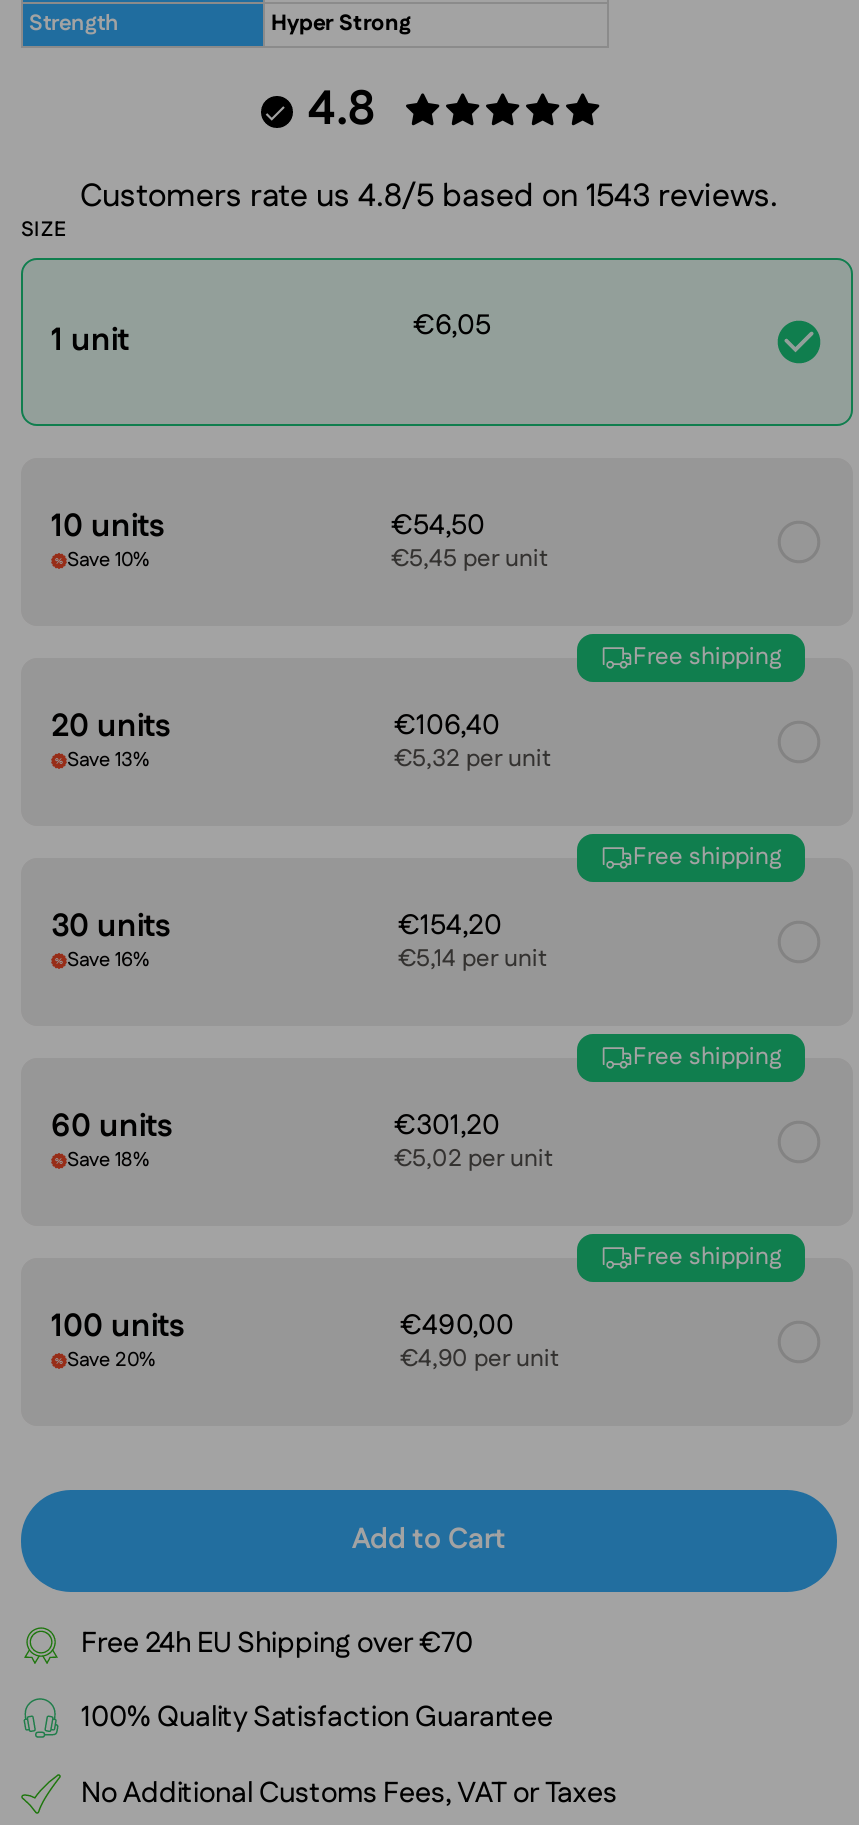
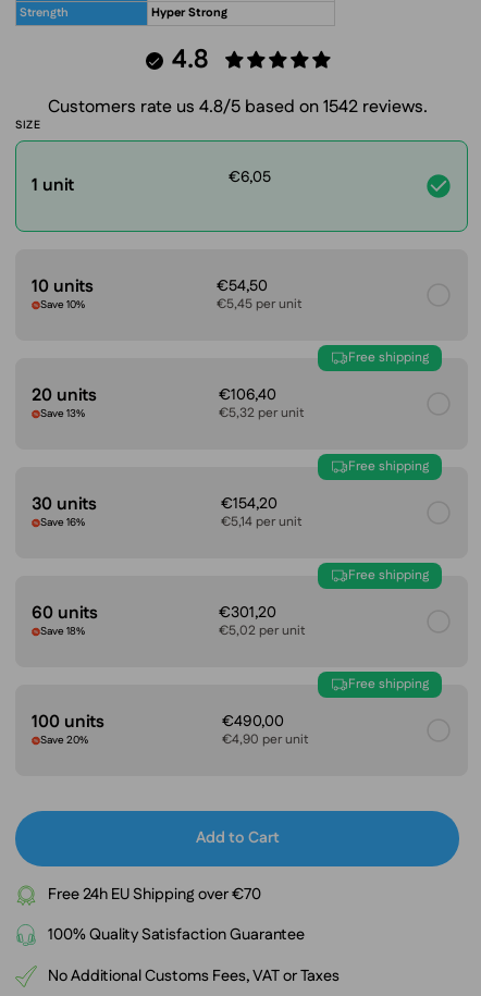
- Customers rate us 4.8/5 based on 1543 reviews.
+ Customers rate us 4.8/5 based on 1542 reviews.
